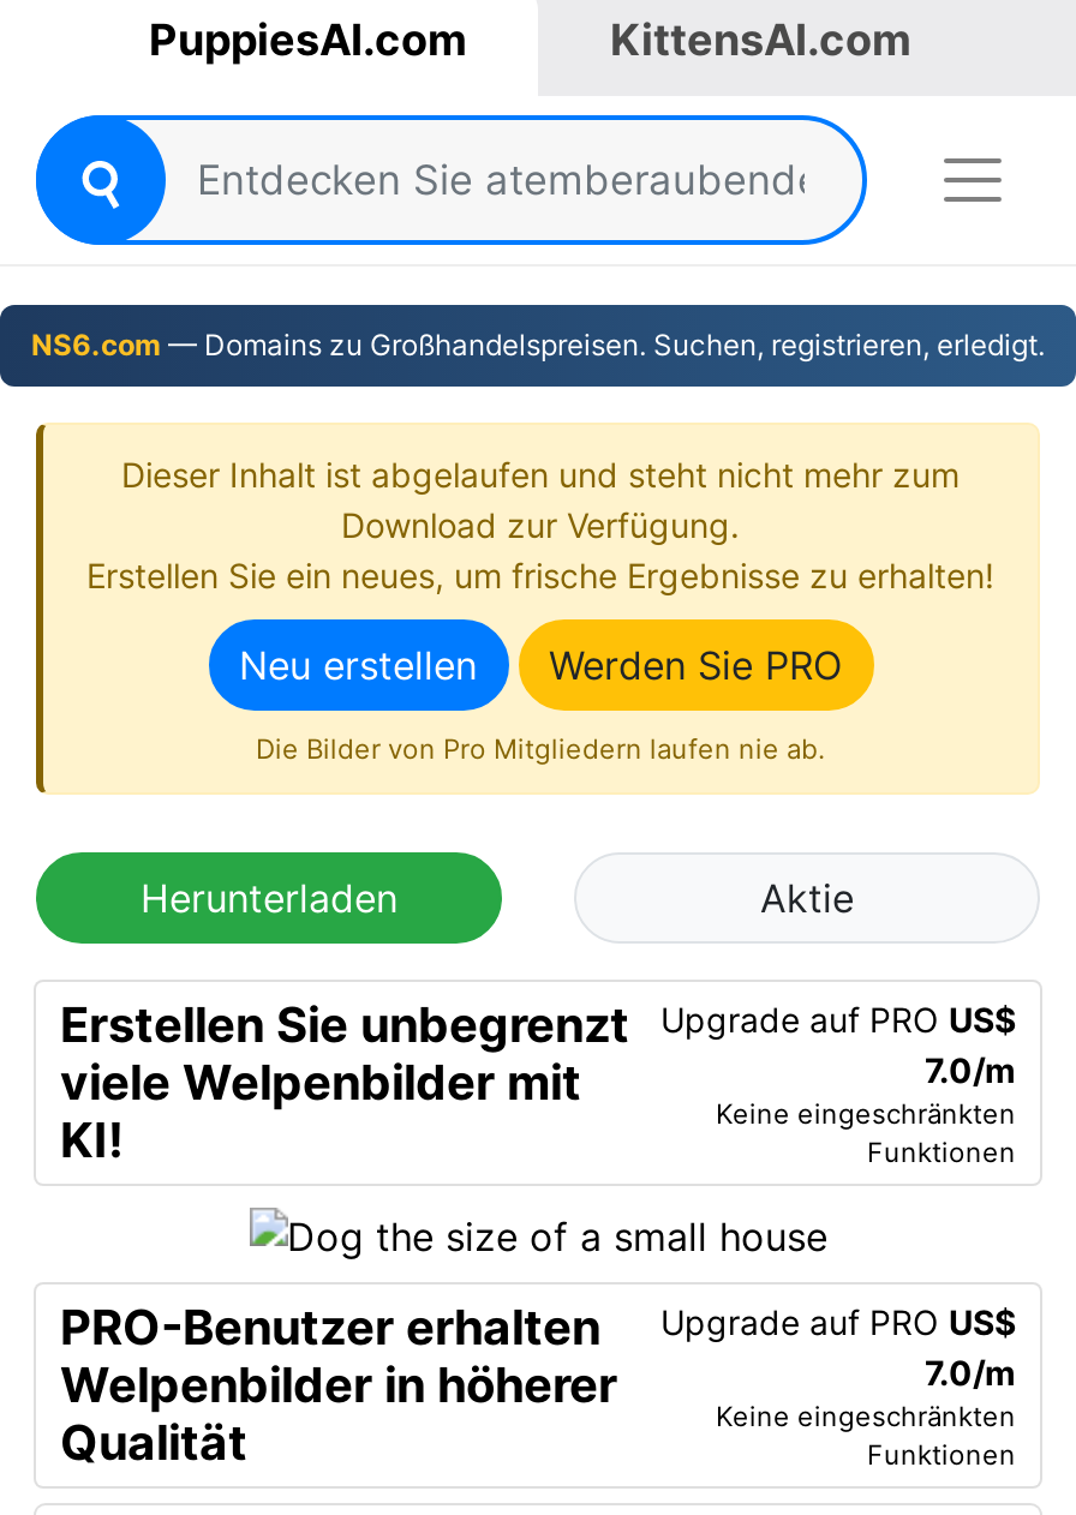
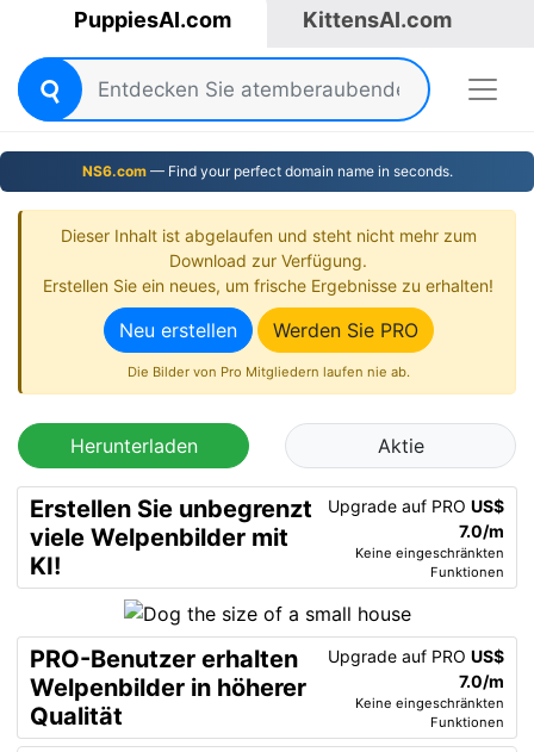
- NS6.com — Domains zu Großhandelspreisen. Suchen, registrieren, erledigt.
+ NS6.com — Find your perfect domain name in seconds.
